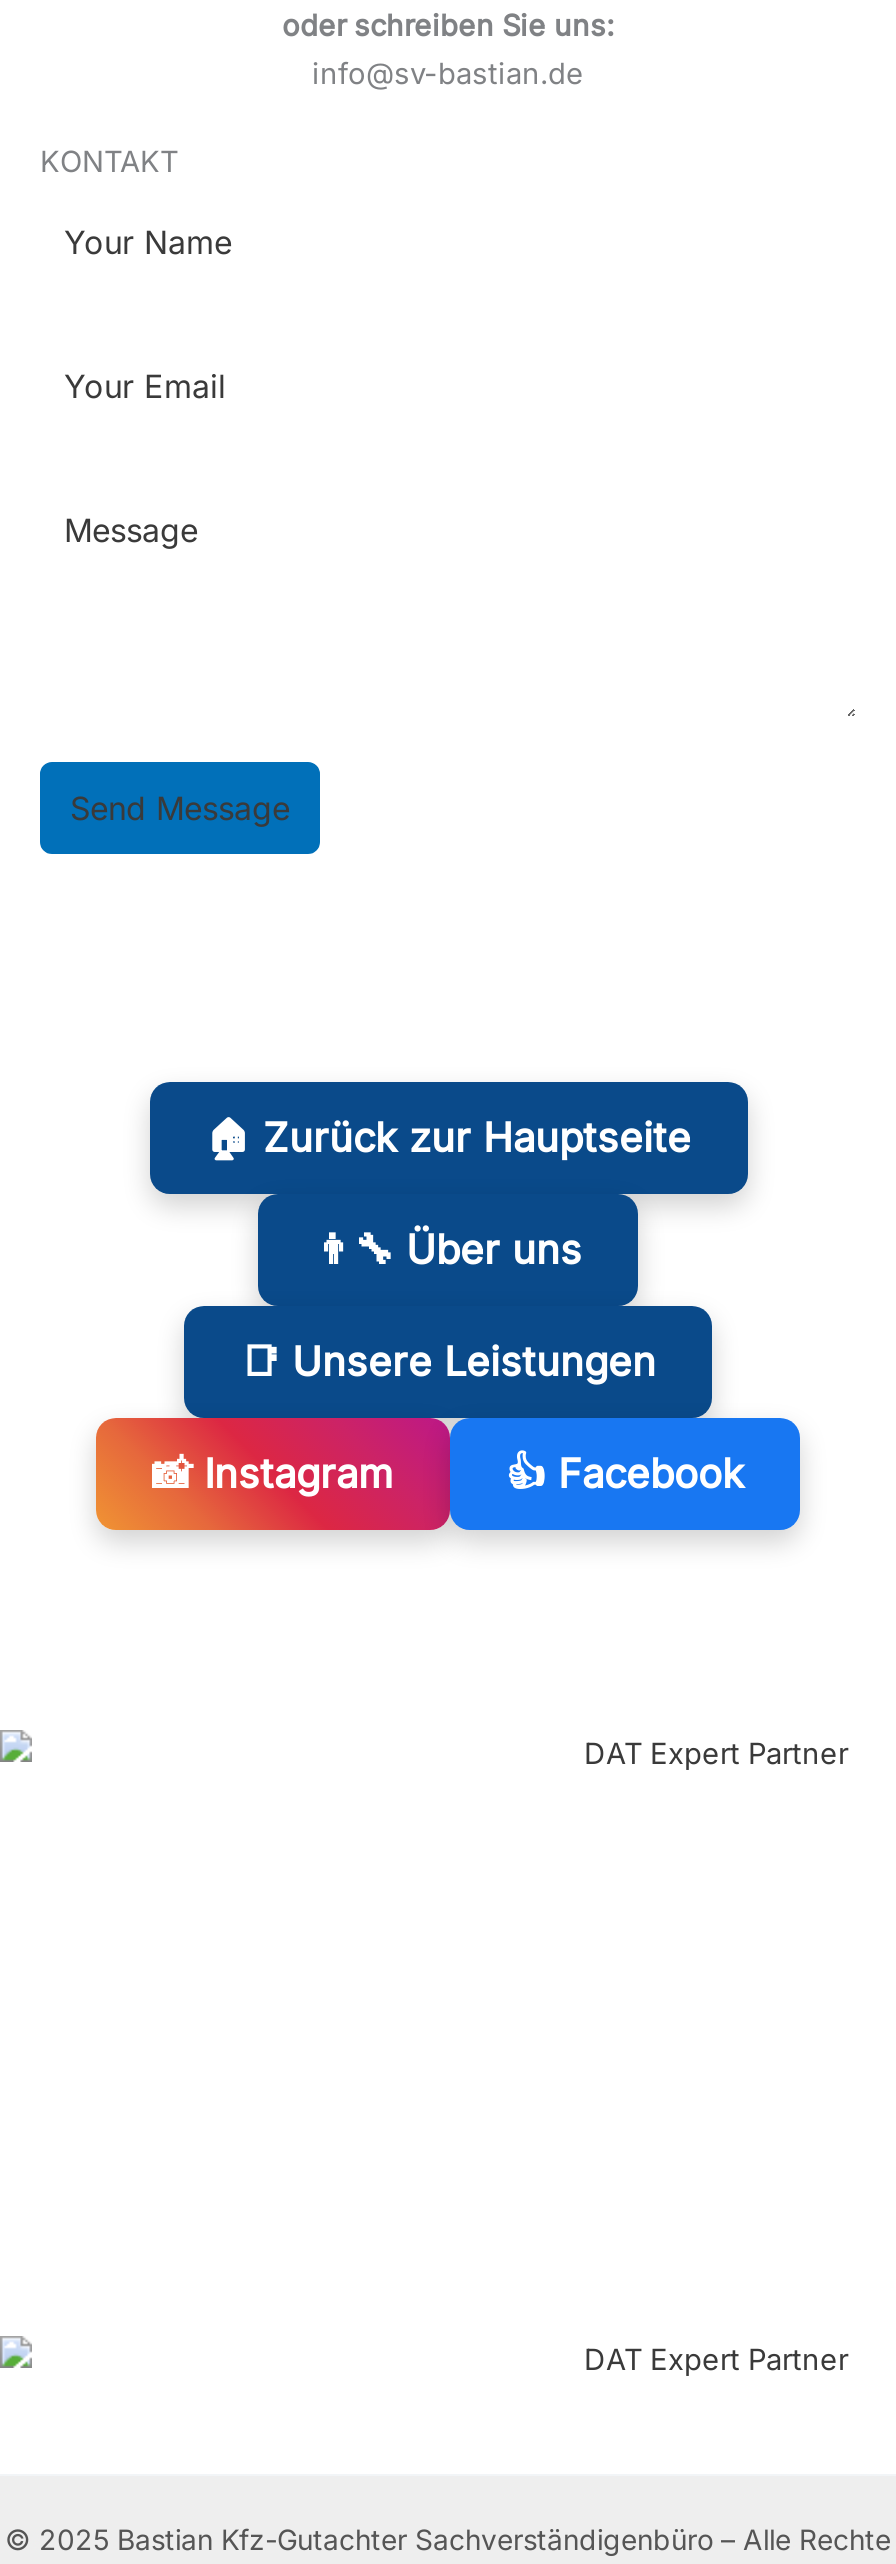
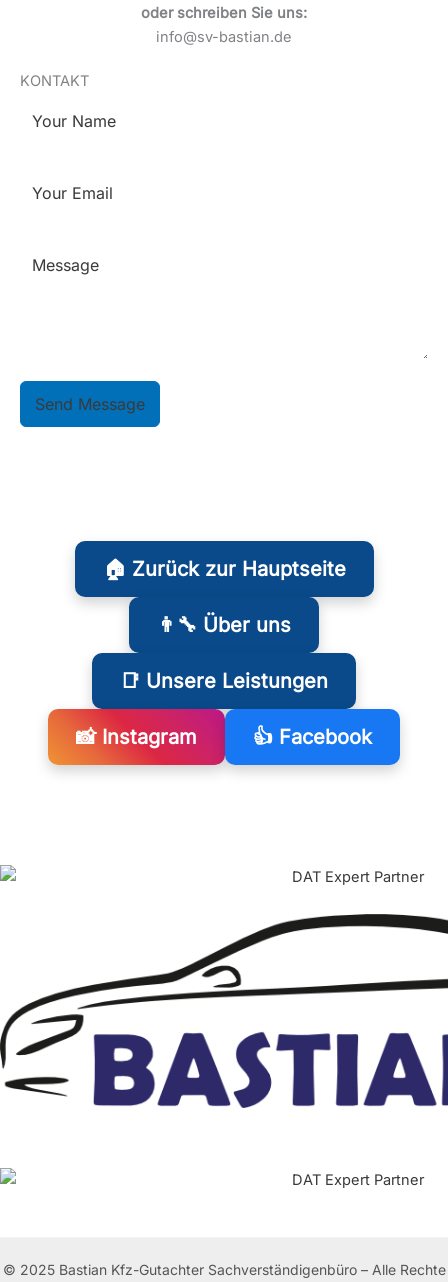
+ [image]
